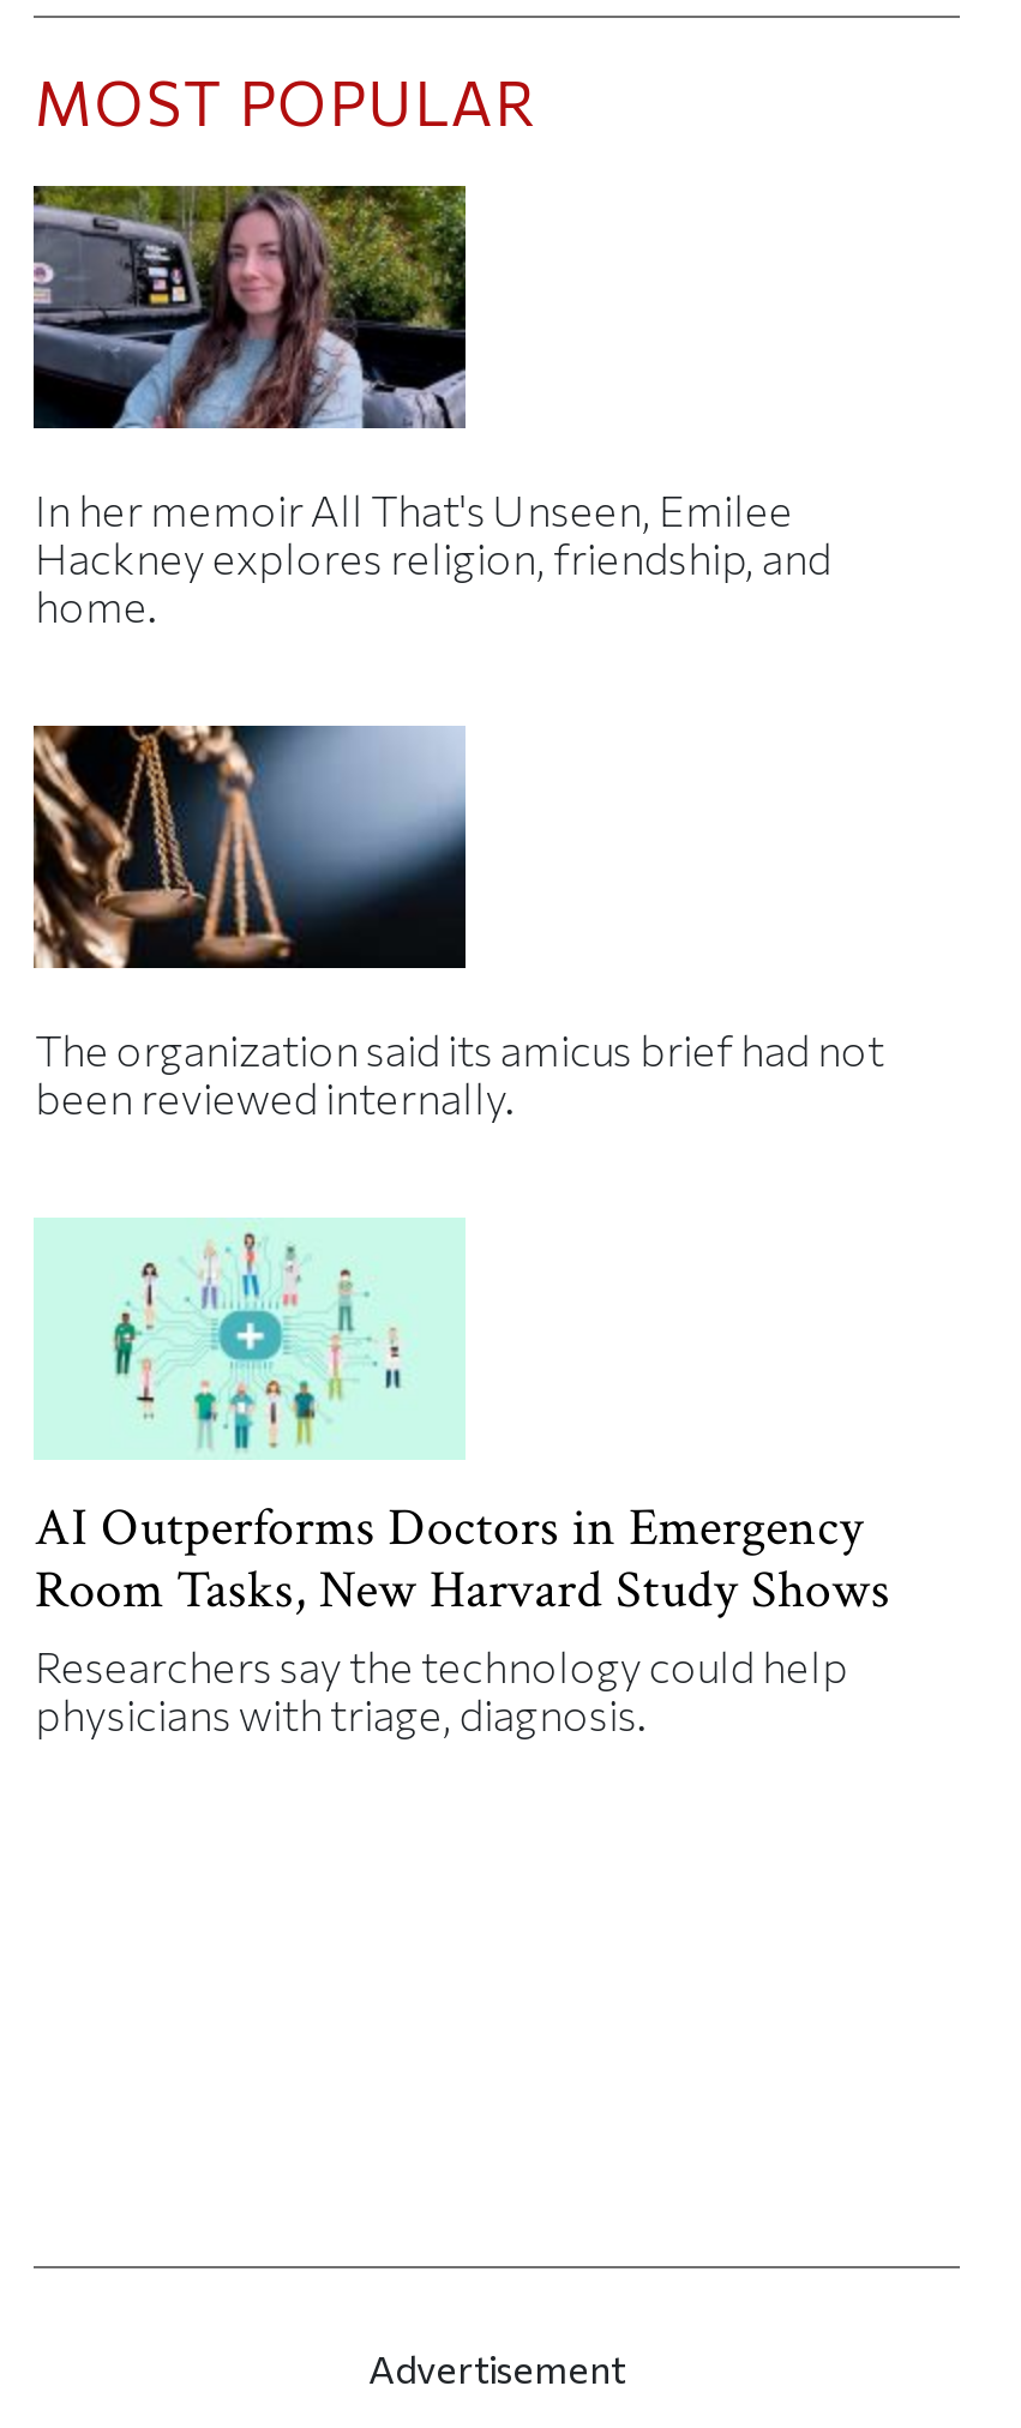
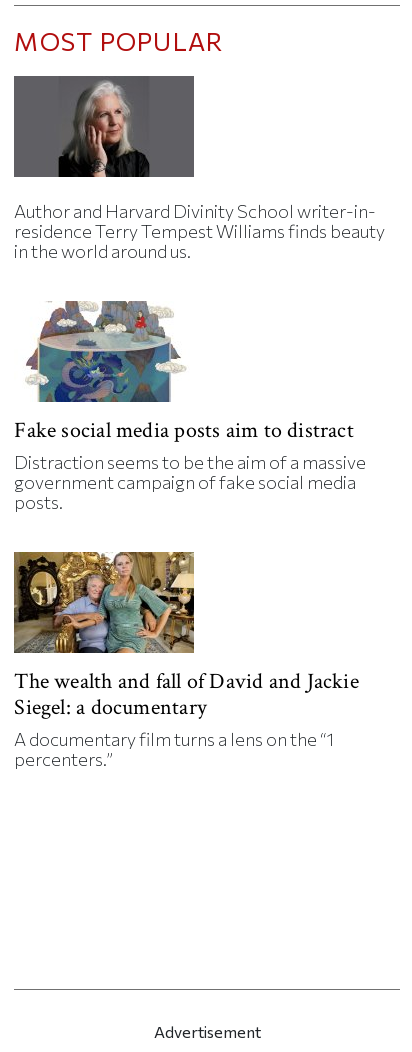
- [image]
+ [image]

- In her memoir All That's Unseen, Emilee
- Hackney explores religion, friendship, and
- home.
+ Author and Harvard Divinity School writer-in-
+ residence Terry Tempest Williams finds beauty
+ in the world around us.

- [image]
+ [image]

- The organization said its amicus brief had not
- been reviewed internally.
+ Fake social media posts aim to distract
+ Distraction seems to be the aim of a massive
+ government campaign of fake social media
+ posts.

- [image]
+ [image]

- AI Outperforms Doctors in Emergency
- Room Tasks, New Harvard Study Shows
- Researchers say the technology could help
- physicians with triage, diagnosis.
+ The wealth and fall of David and Jackie
+ Siegel: a documentary
+ A documentary film turns a lens on the “1
+ percenters.”
